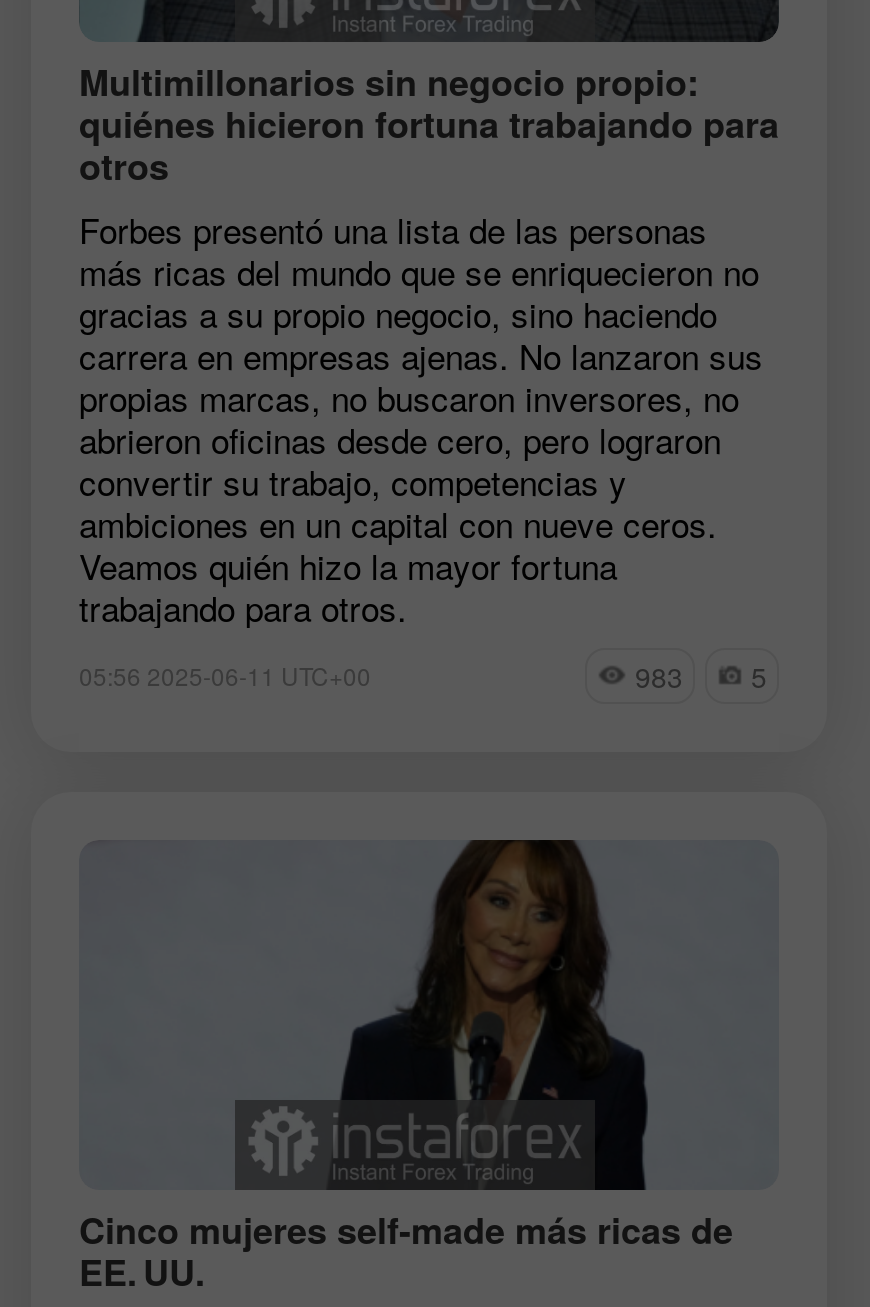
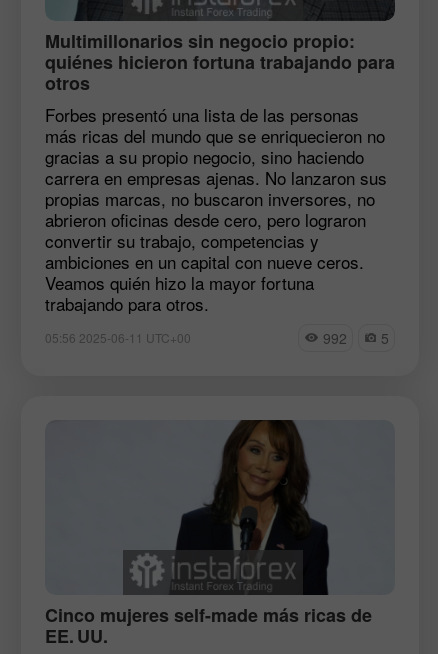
- 983 5
+ 992 5
